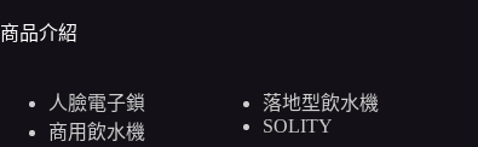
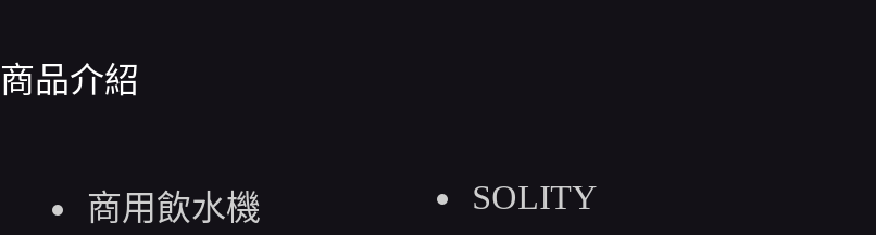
- 人臉電子鎖
- 落地型飲水機
